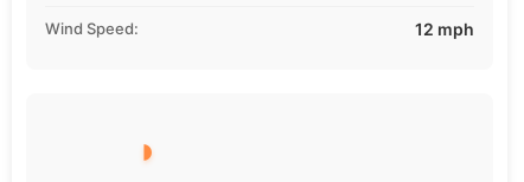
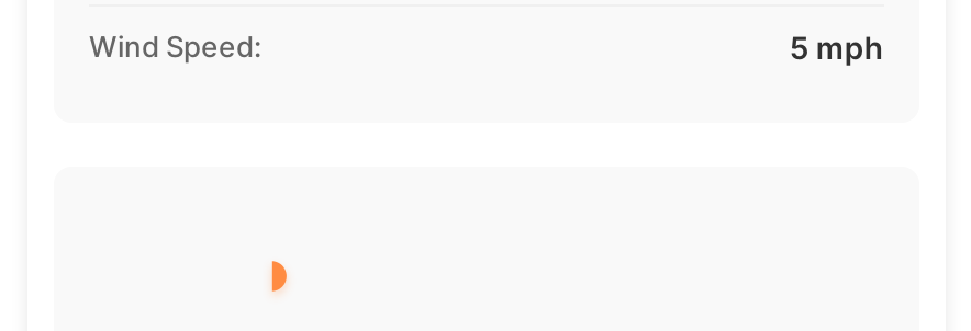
- 12 mph
+ 5 mph
